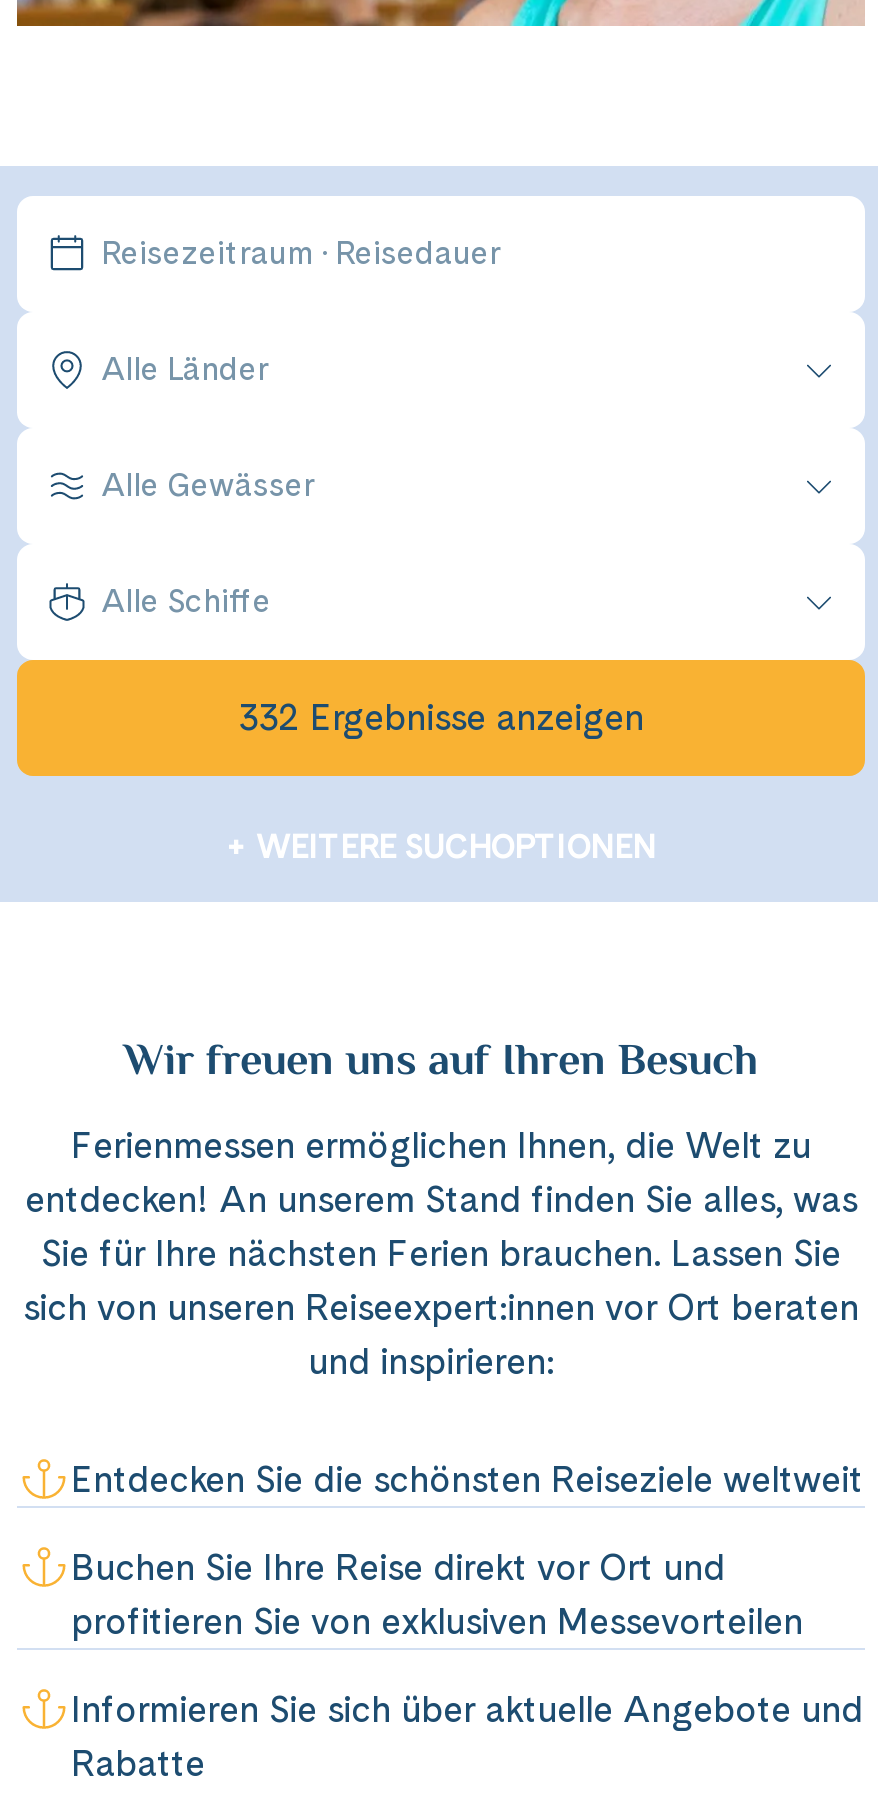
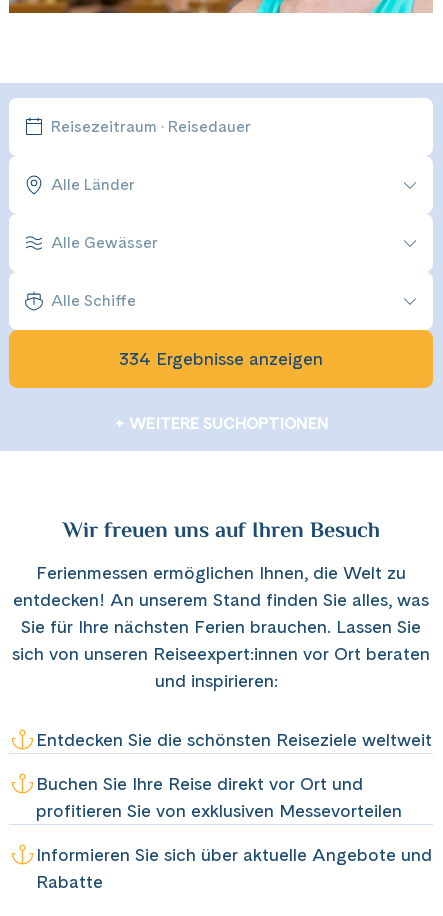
- 332 Ergebnisse anzeigen
+ 334 Ergebnisse anzeigen
